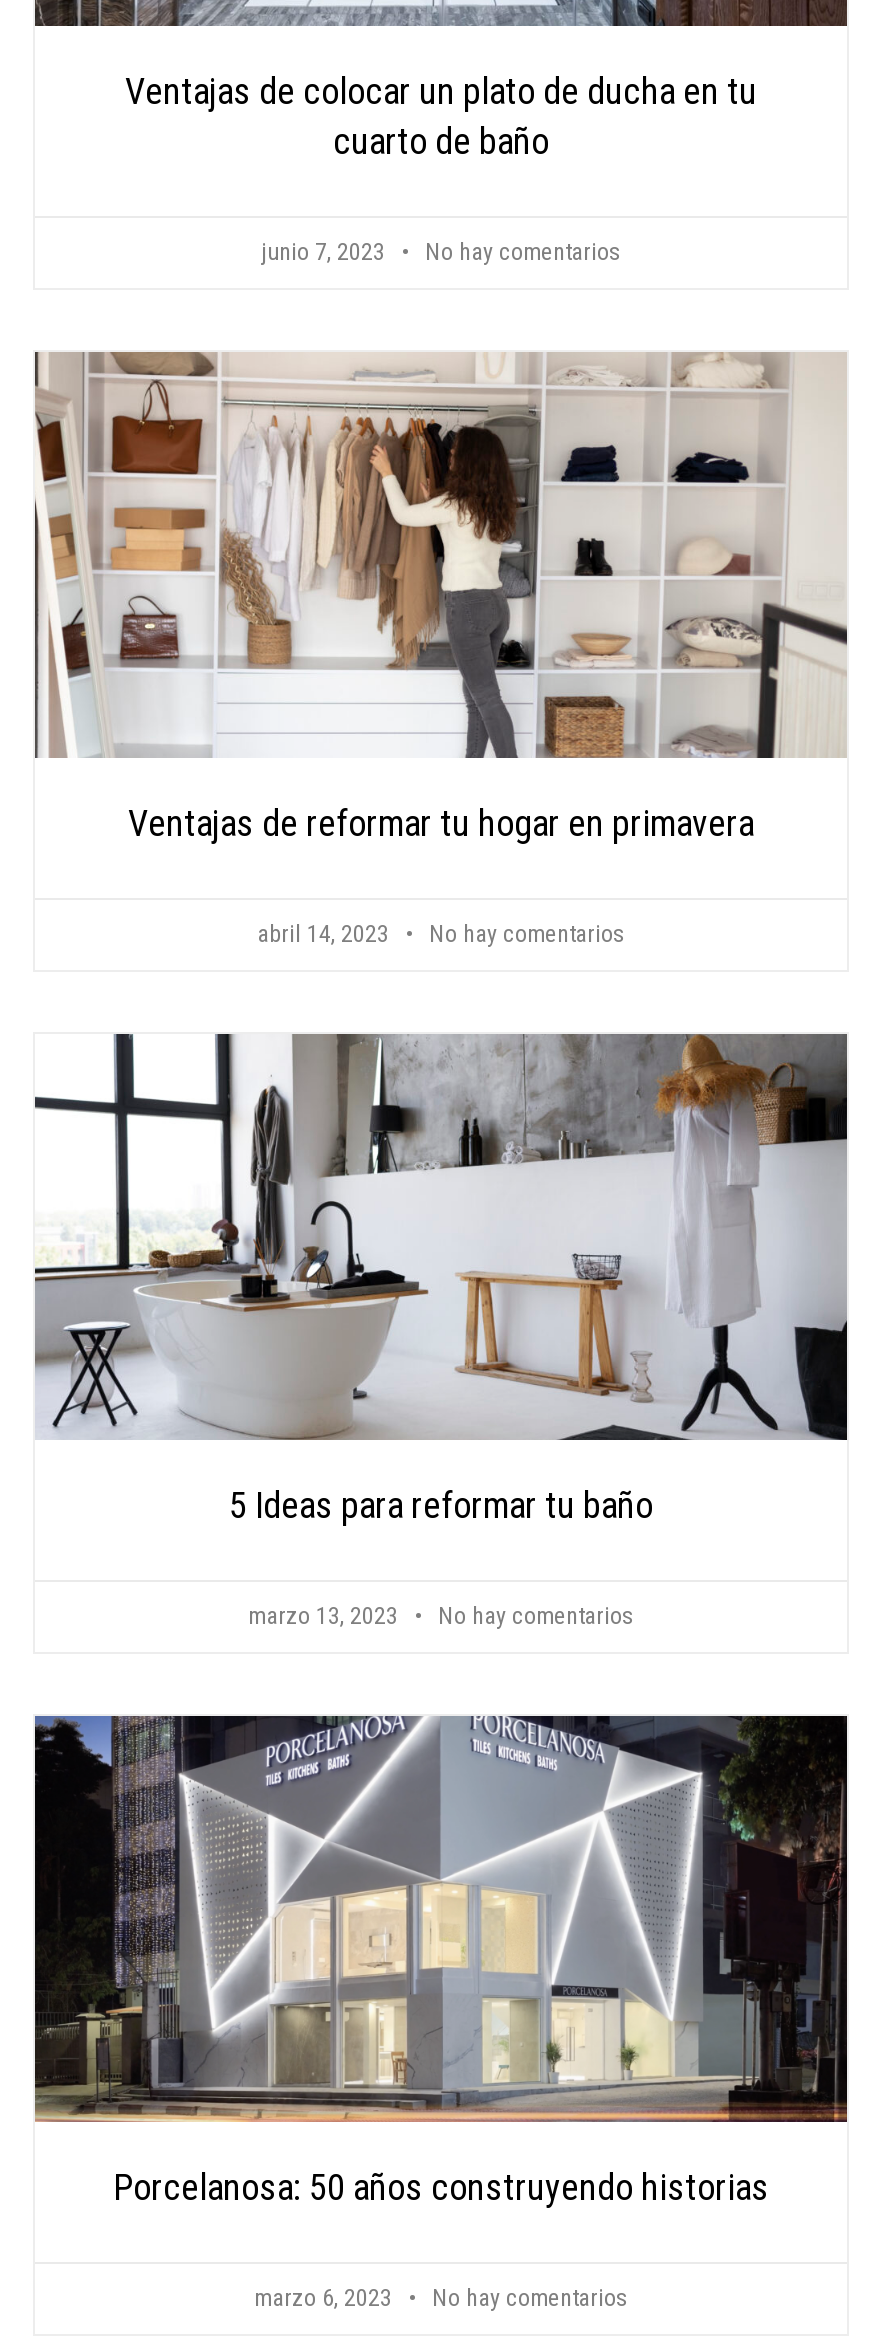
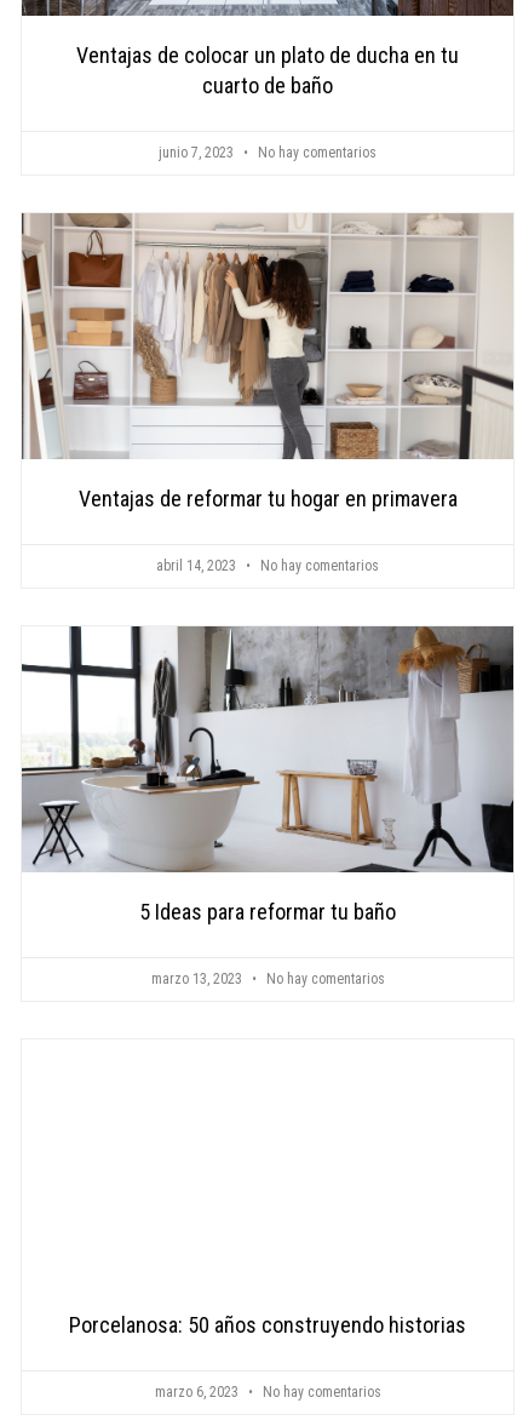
- [image]
